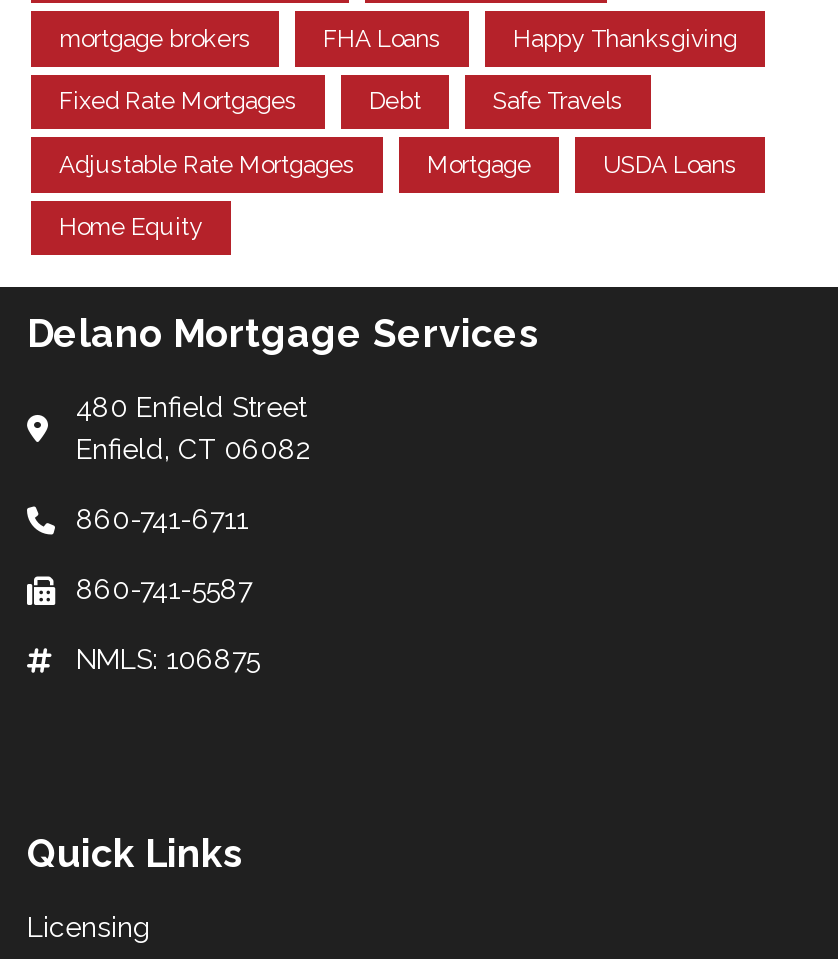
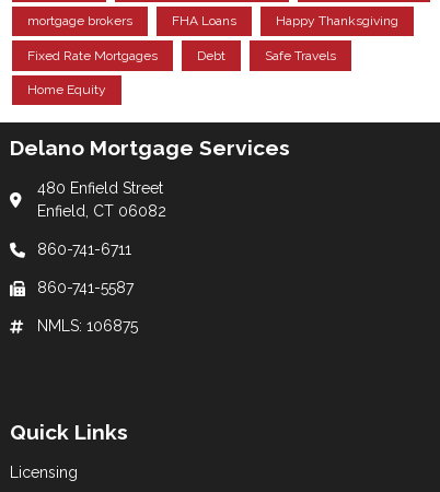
- Adjustable Rate Mortgages
- Mortgage
- USDA Loans
